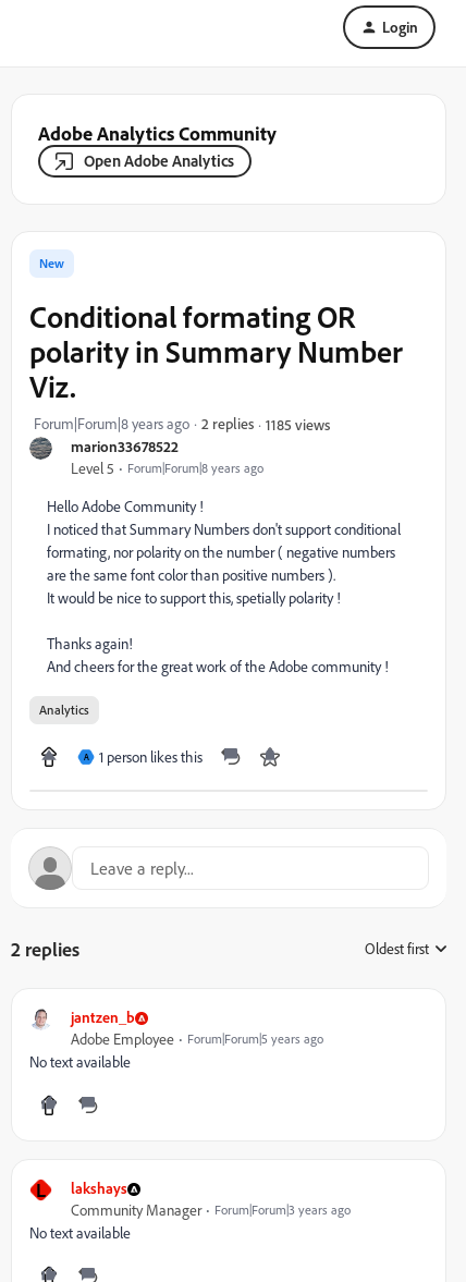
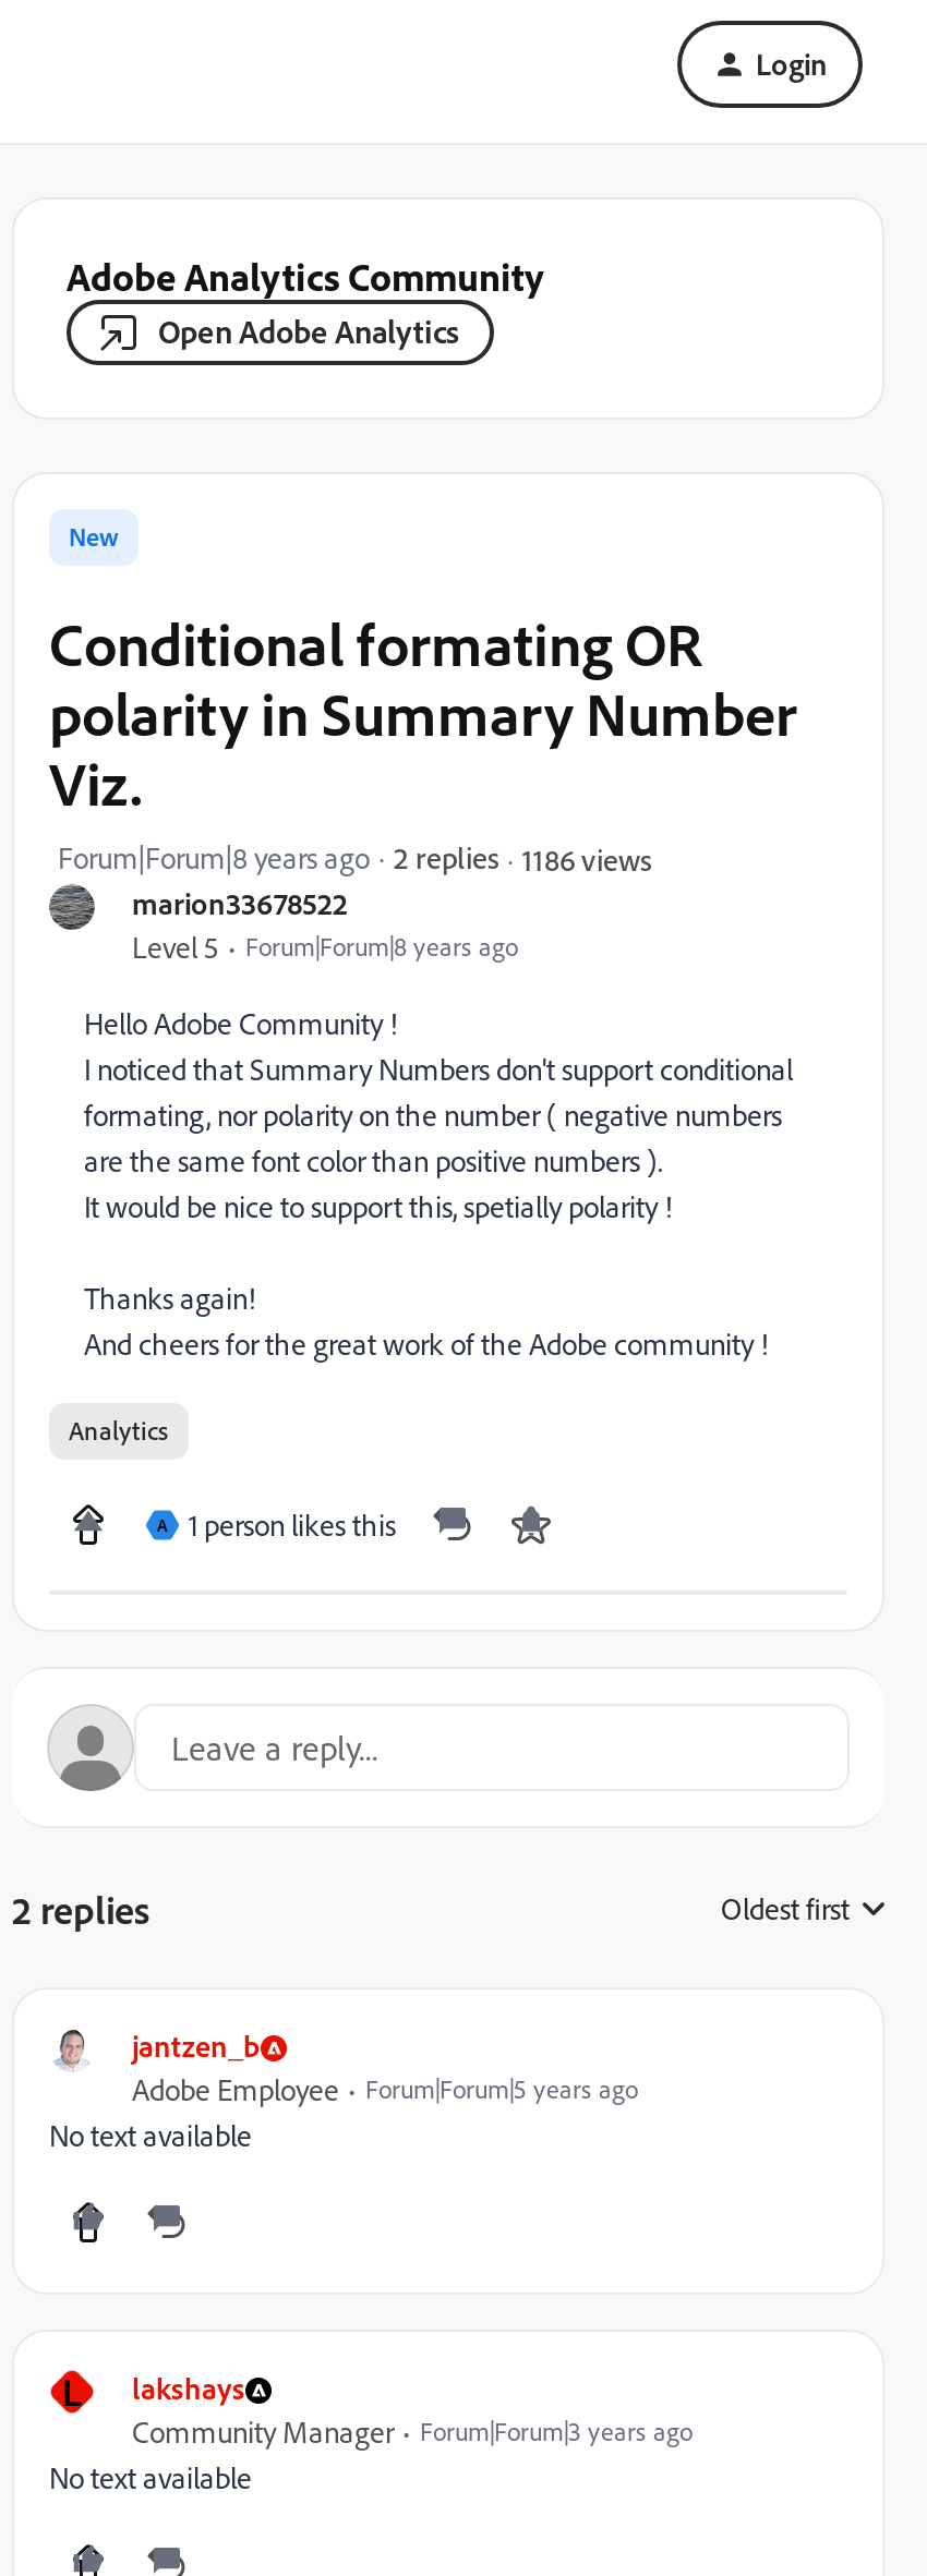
- 1185 views
+ 1186 views
